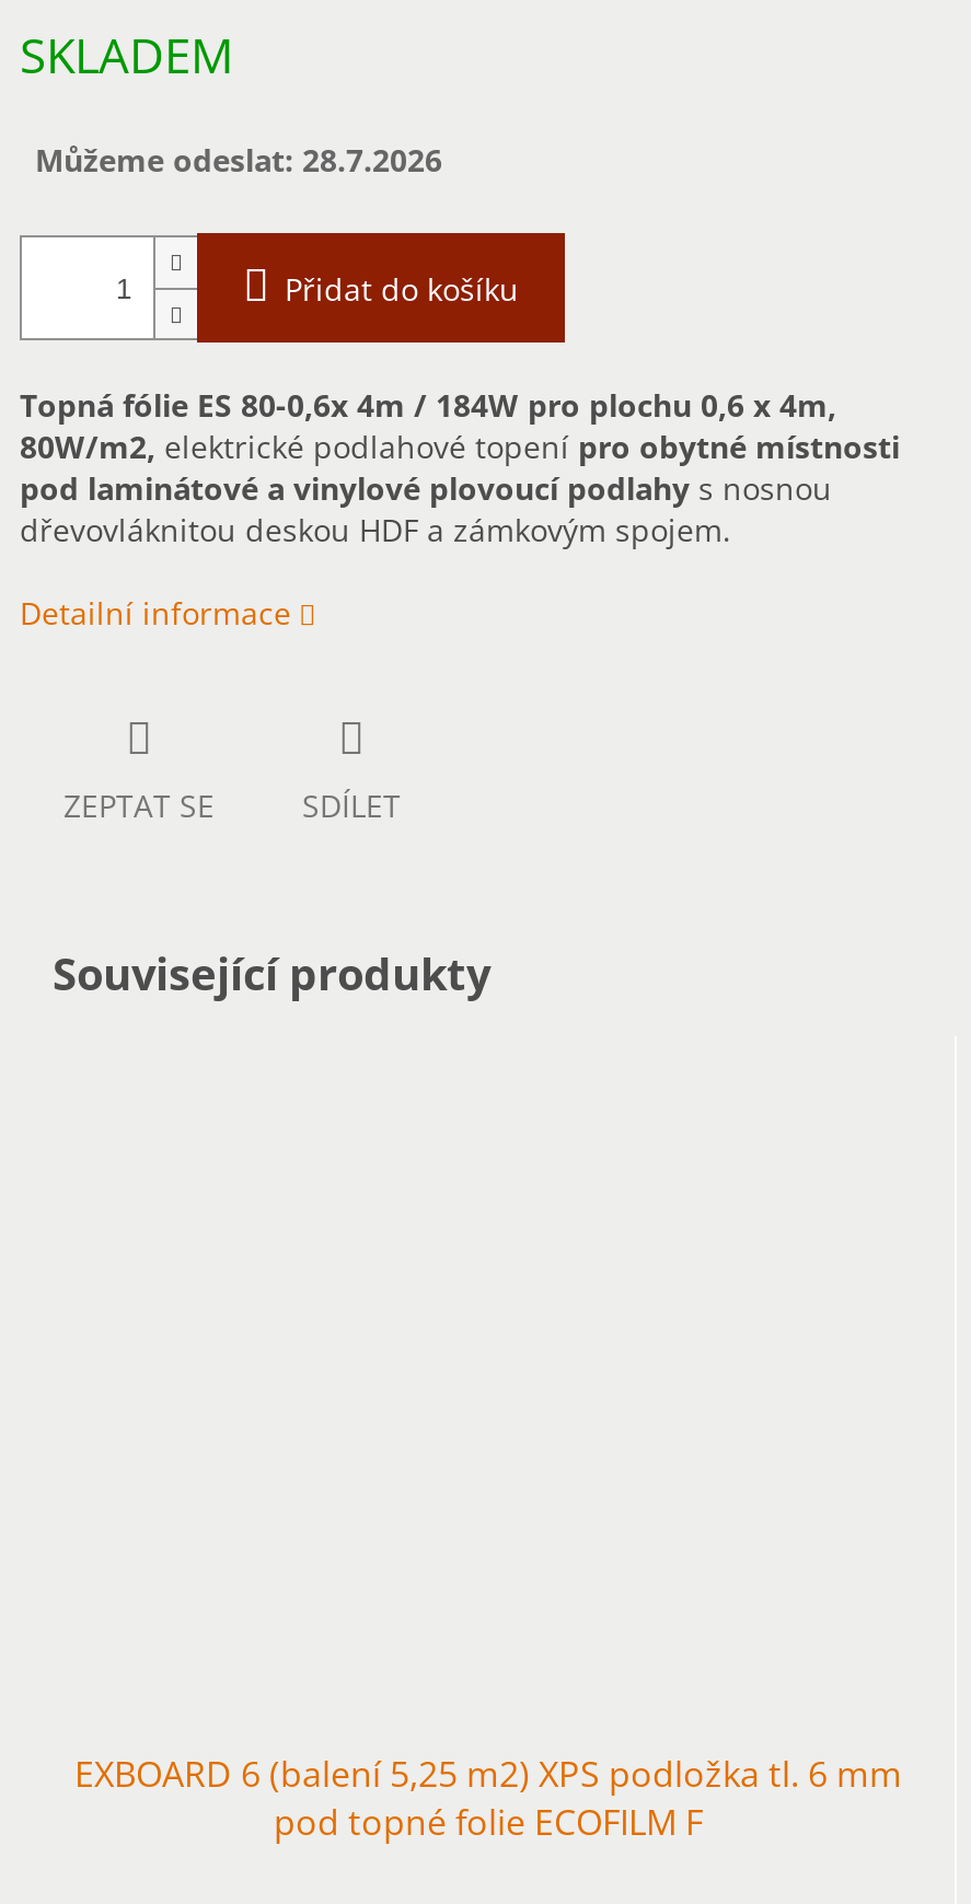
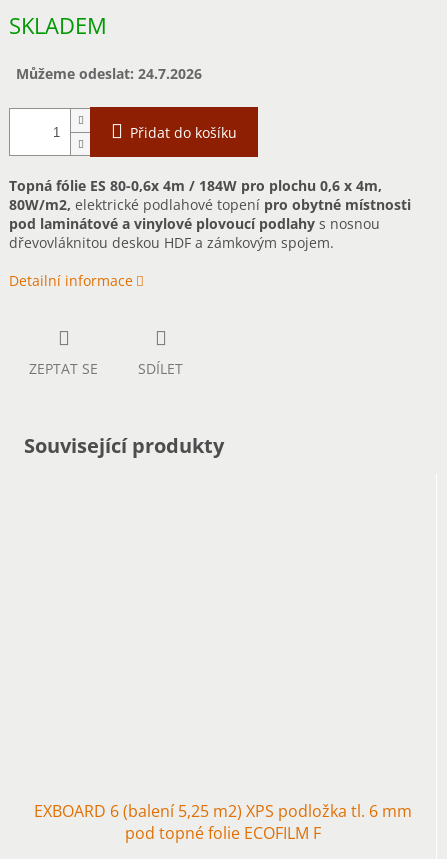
- Můžeme odeslat: 28.7.2026
+ Můžeme odeslat: 24.7.2026
